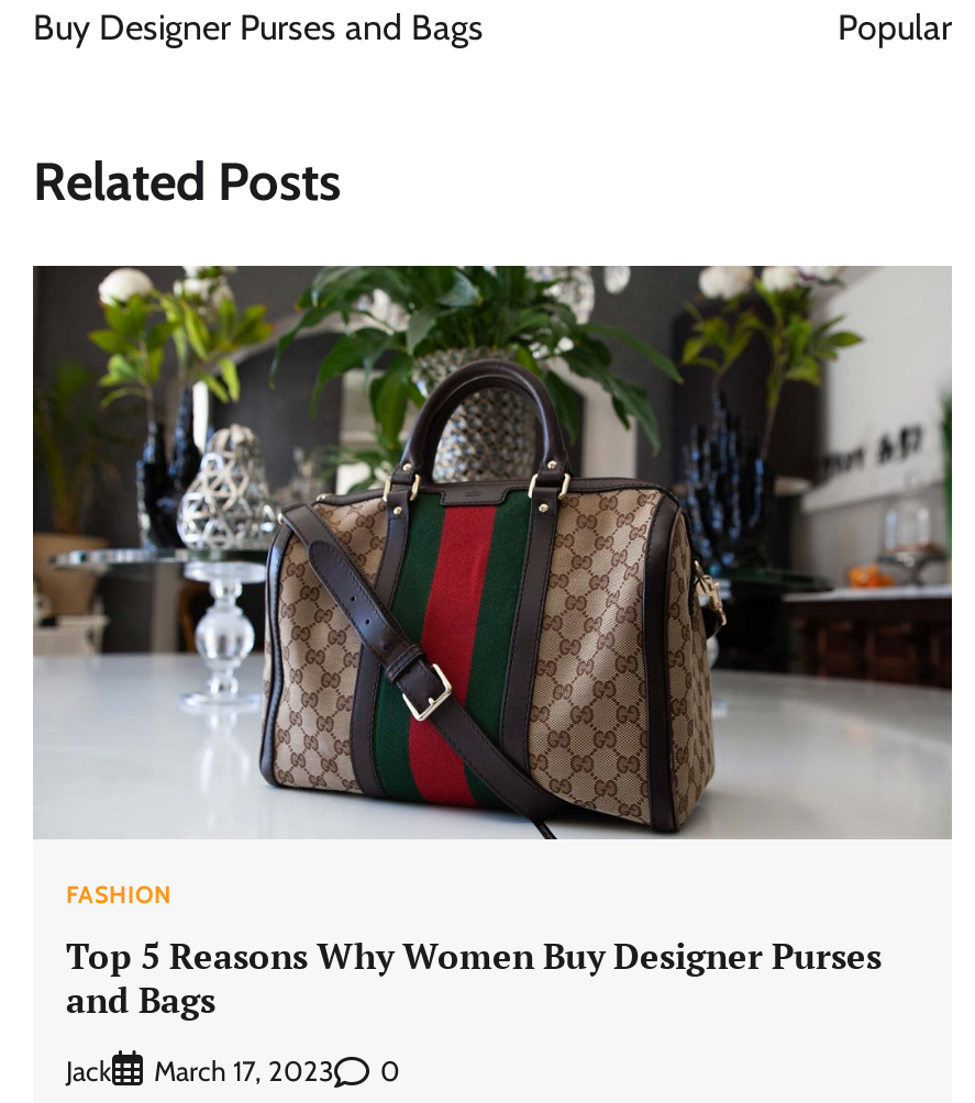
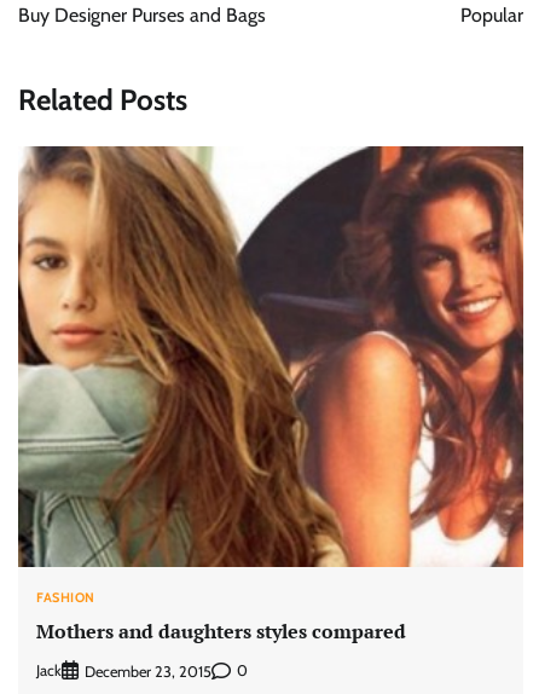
- [image]
+ [image]

moved down: FASHION

- Top 5 Reasons Why Women Buy Designer Purses
- and Bags
+ Mothers and daughters styles compared

- March 17, 2023
+ December 23, 2015
